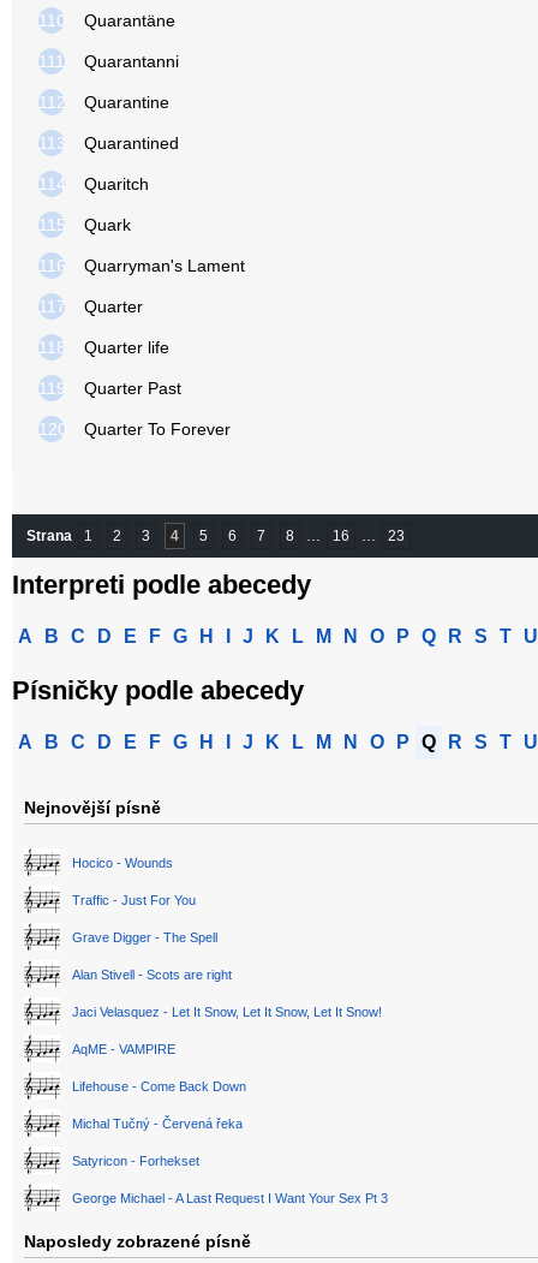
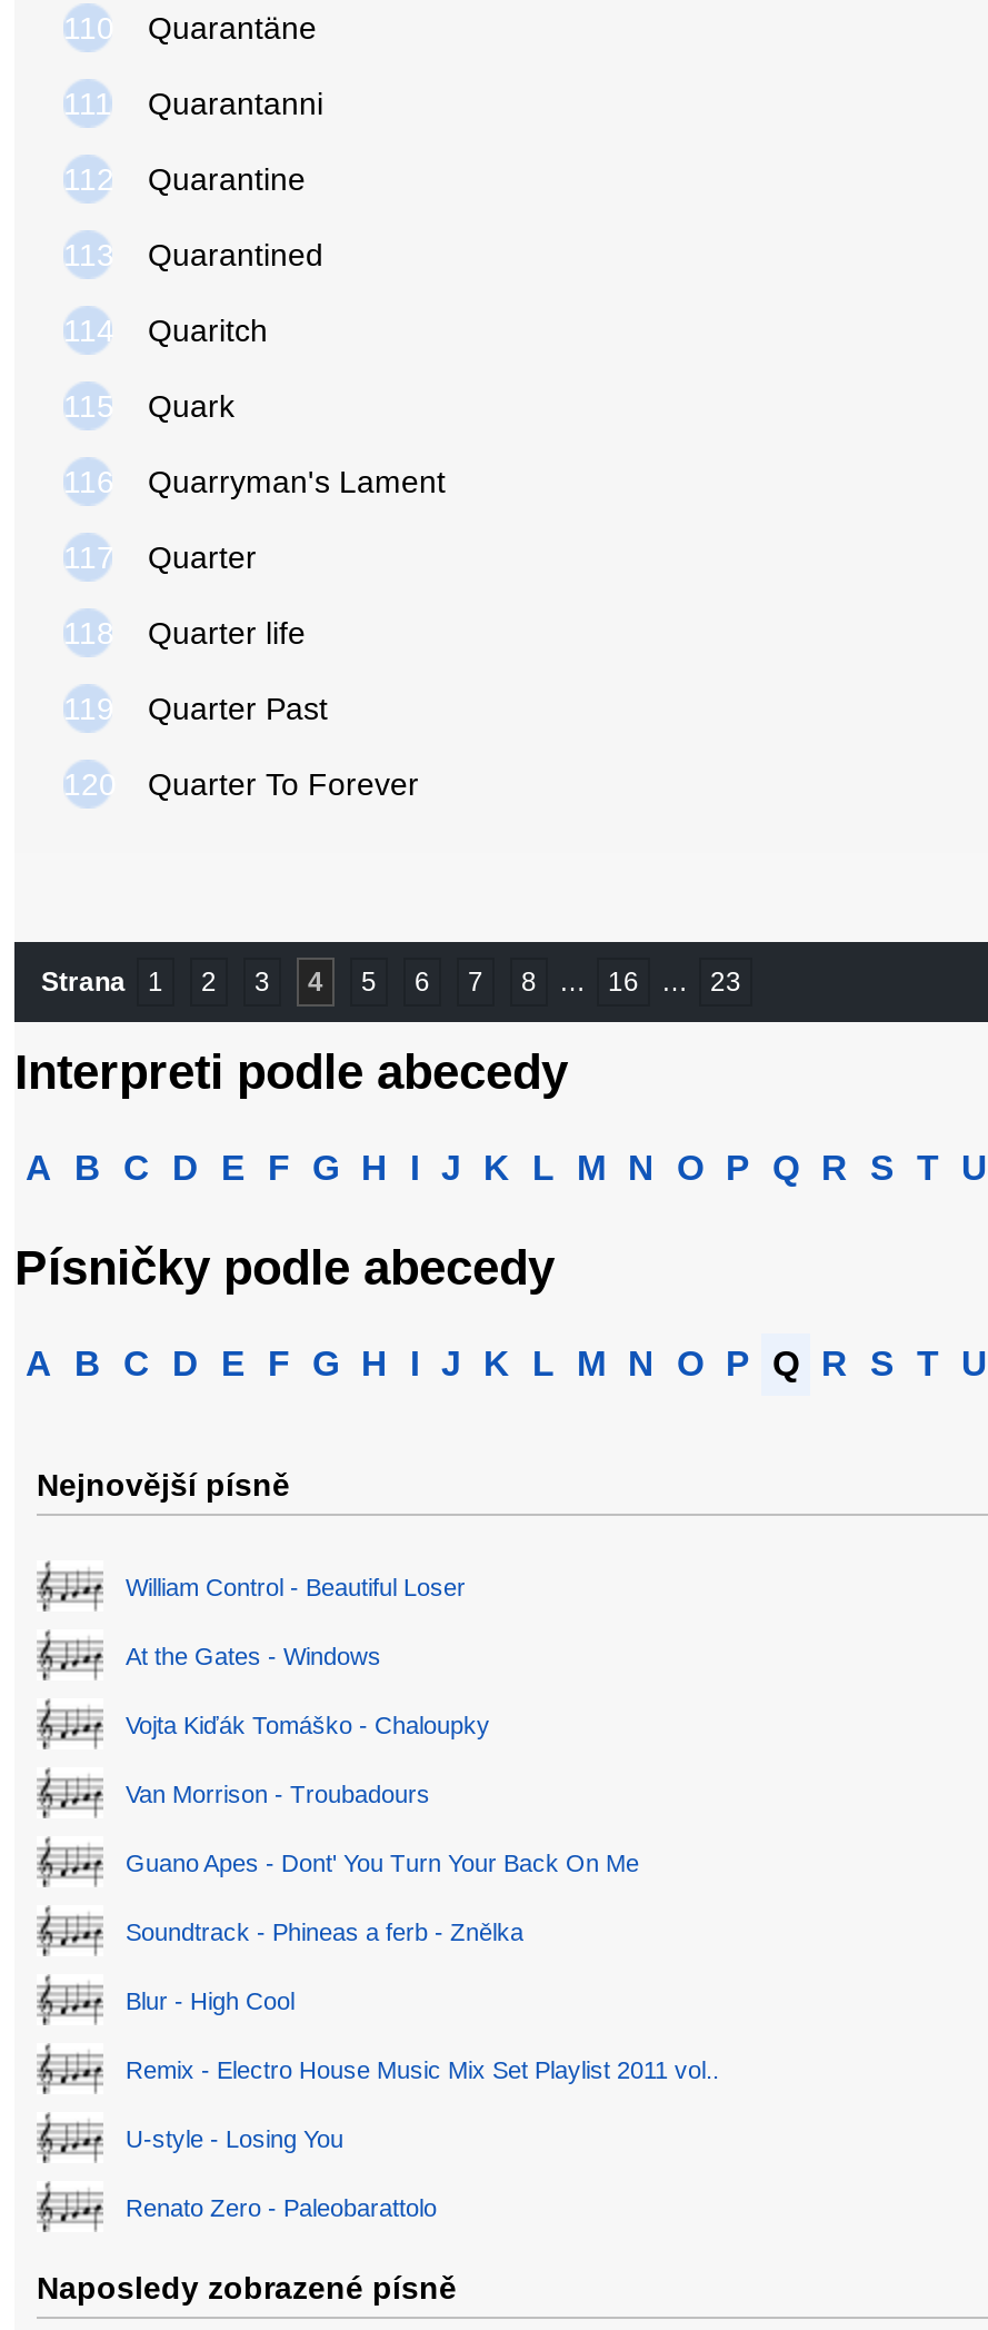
- Hocico - Wounds
+ William Control - Beautiful Loser

- Traffic - Just For You
+ At the Gates - Windows

- Grave Digger - The Spell
+ Vojta Kiďák Tomáško - Chaloupky

- Alan Stivell - Scots are right
+ Van Morrison - Troubadours

- Jaci Velasquez - Let It Snow, Let It Snow, Let It Snow!
+ Guano Apes - Dont' You Turn Your Back On Me

- AqME - VAMPIRE
+ Soundtrack - Phineas a ferb - Znělka

- Lifehouse - Come Back Down
+ Blur - High Cool

- Michal Tučný - Červená řeka
+ Remix - Electro House Music Mix Set Playlist 2011 vol..

- Satyricon - Forhekset
+ U-style - Losing You

- George Michael - A Last Request I Want Your Sex Pt 3
+ Renato Zero - Paleobarattolo
